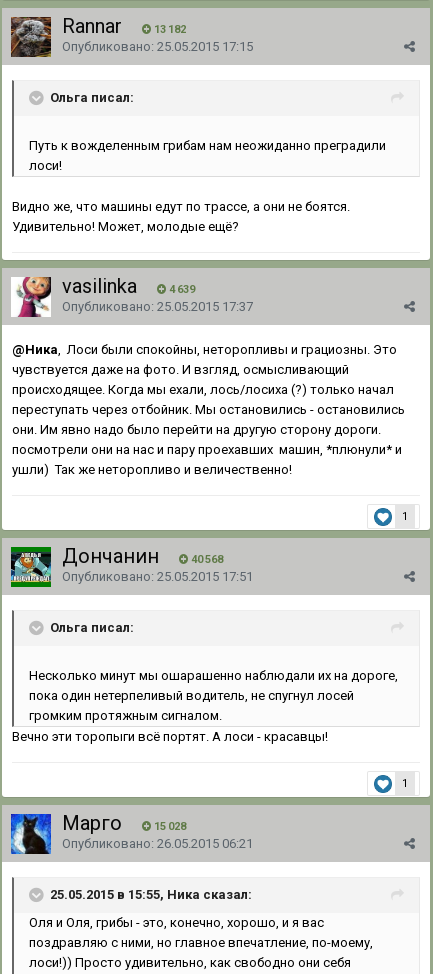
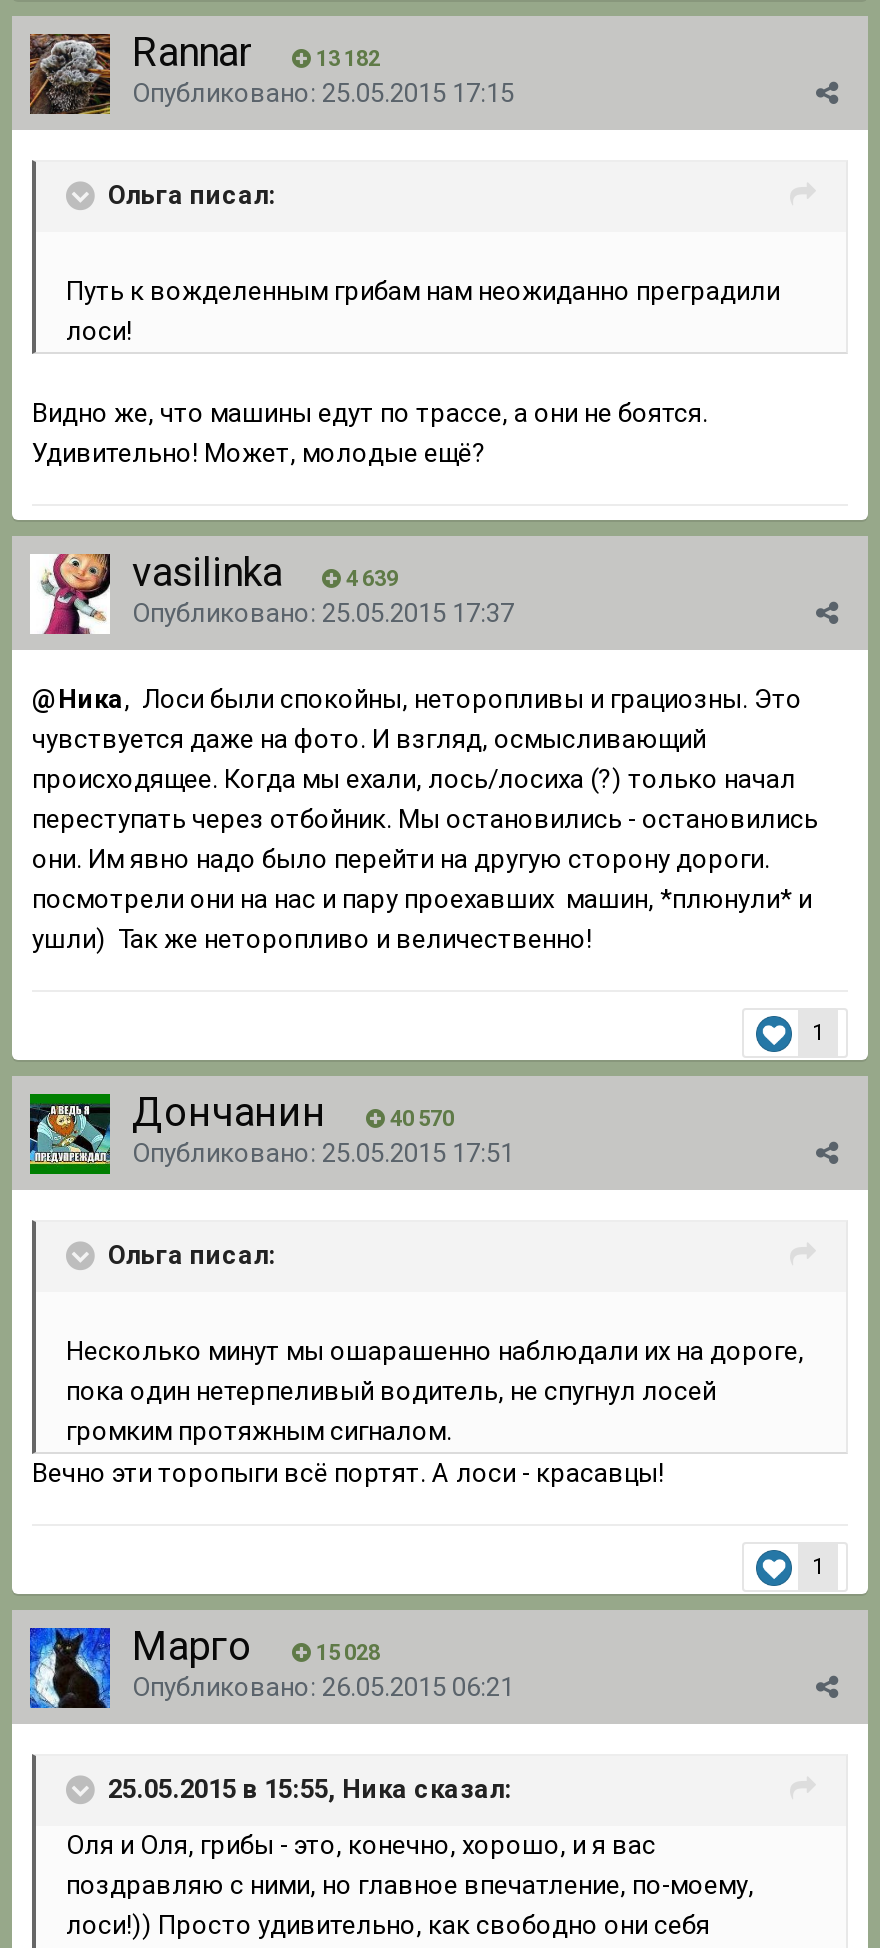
- 40 568
+ 40 570
